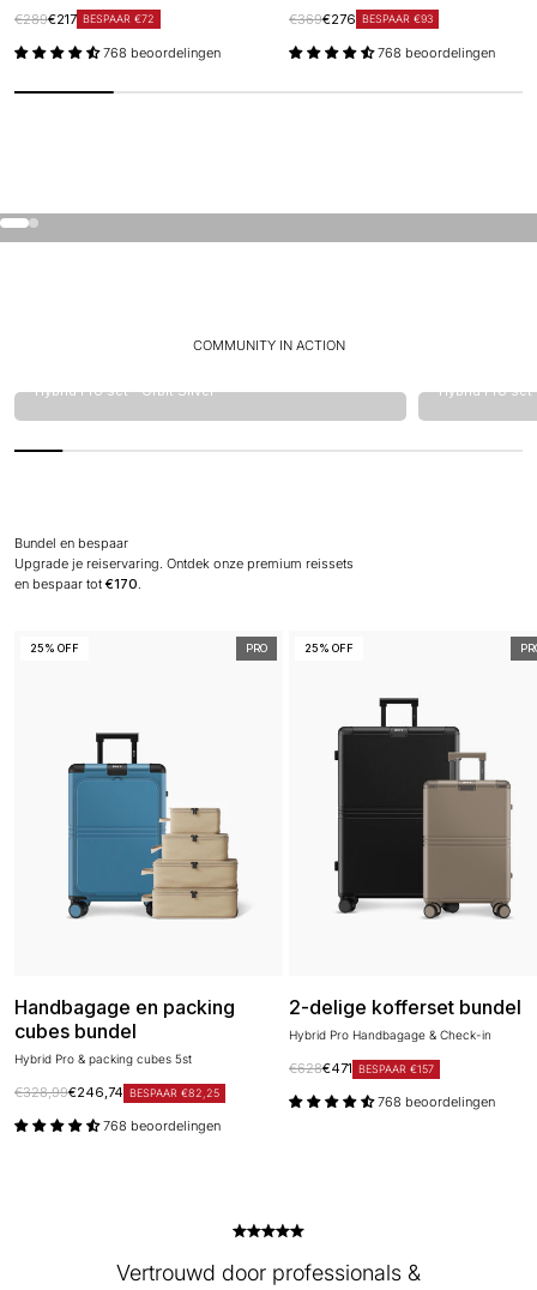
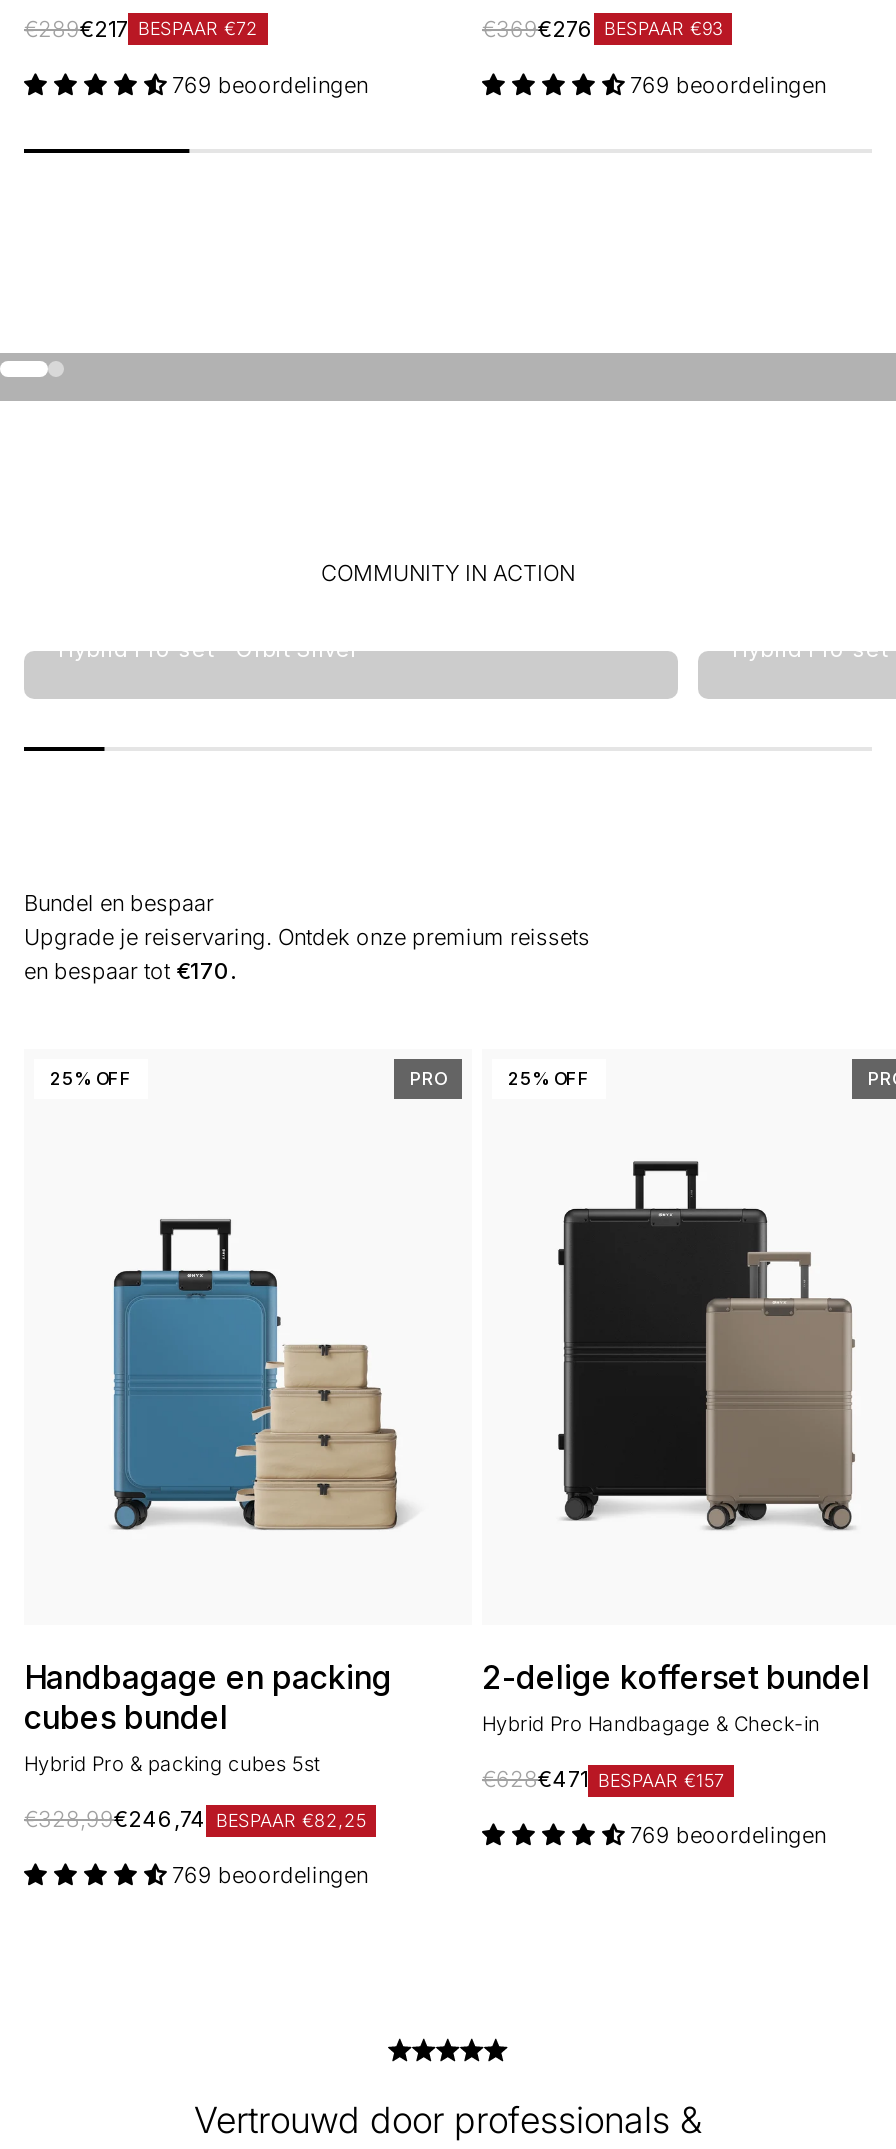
- 768 beoordelingen
+ 769 beoordelingen

- 768 beoordelingen
+ 769 beoordelingen

- 768 beoordelingen
+ 769 beoordelingen

- 768 beoordelingen
+ 769 beoordelingen
